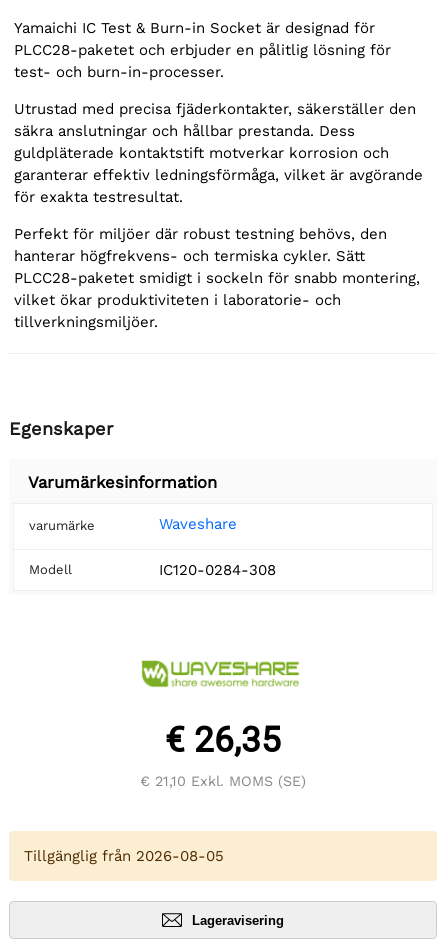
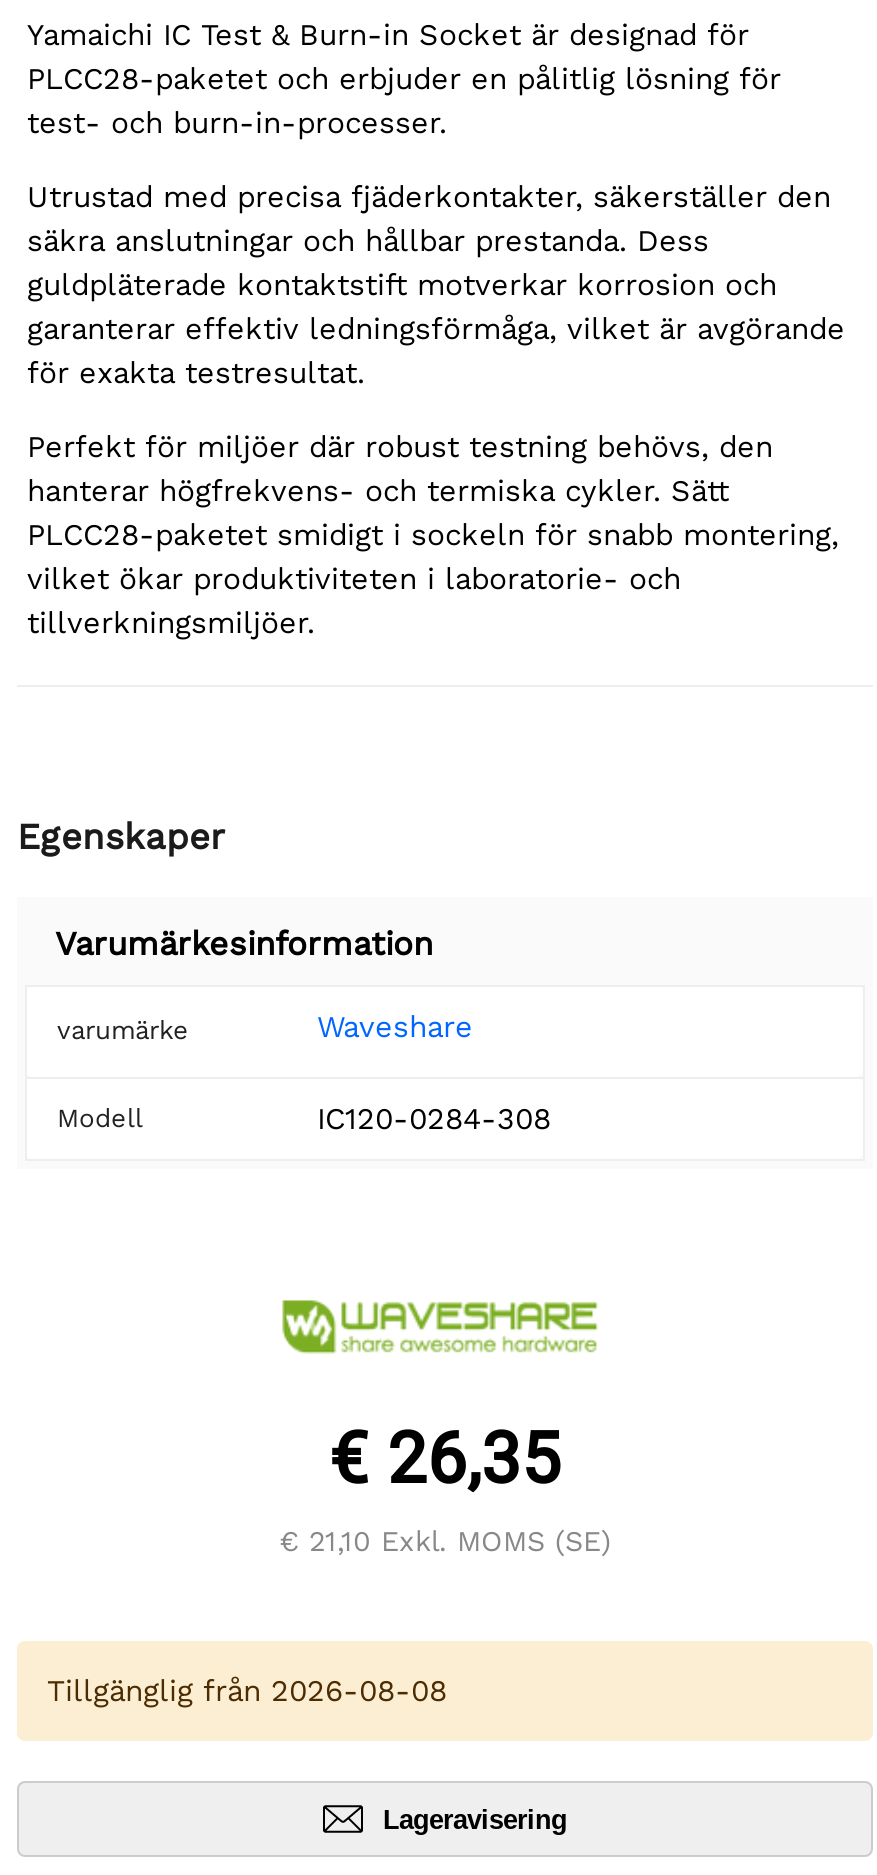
- Tillgänglig från 2026-08-05
+ Tillgänglig från 2026-08-08
